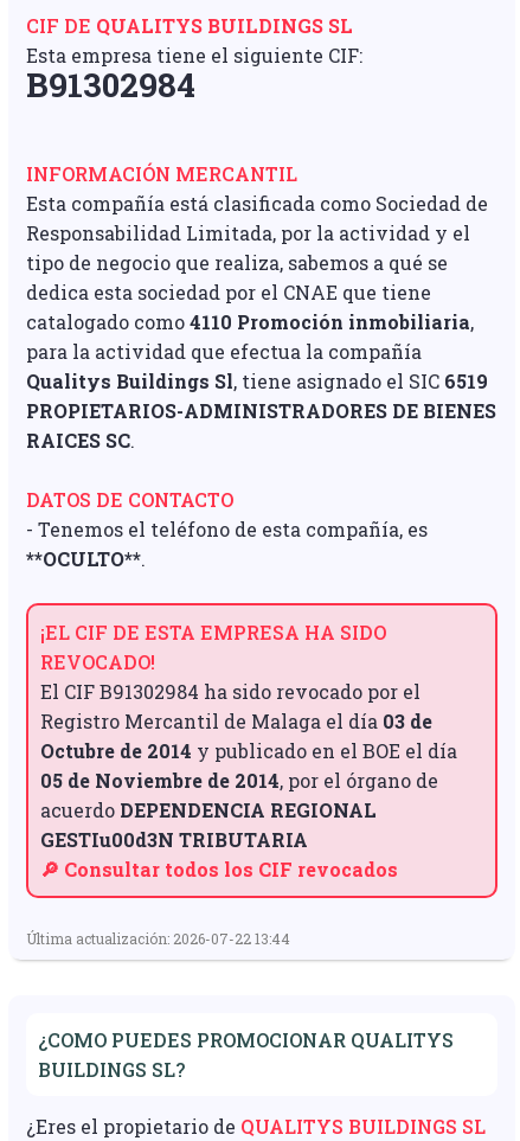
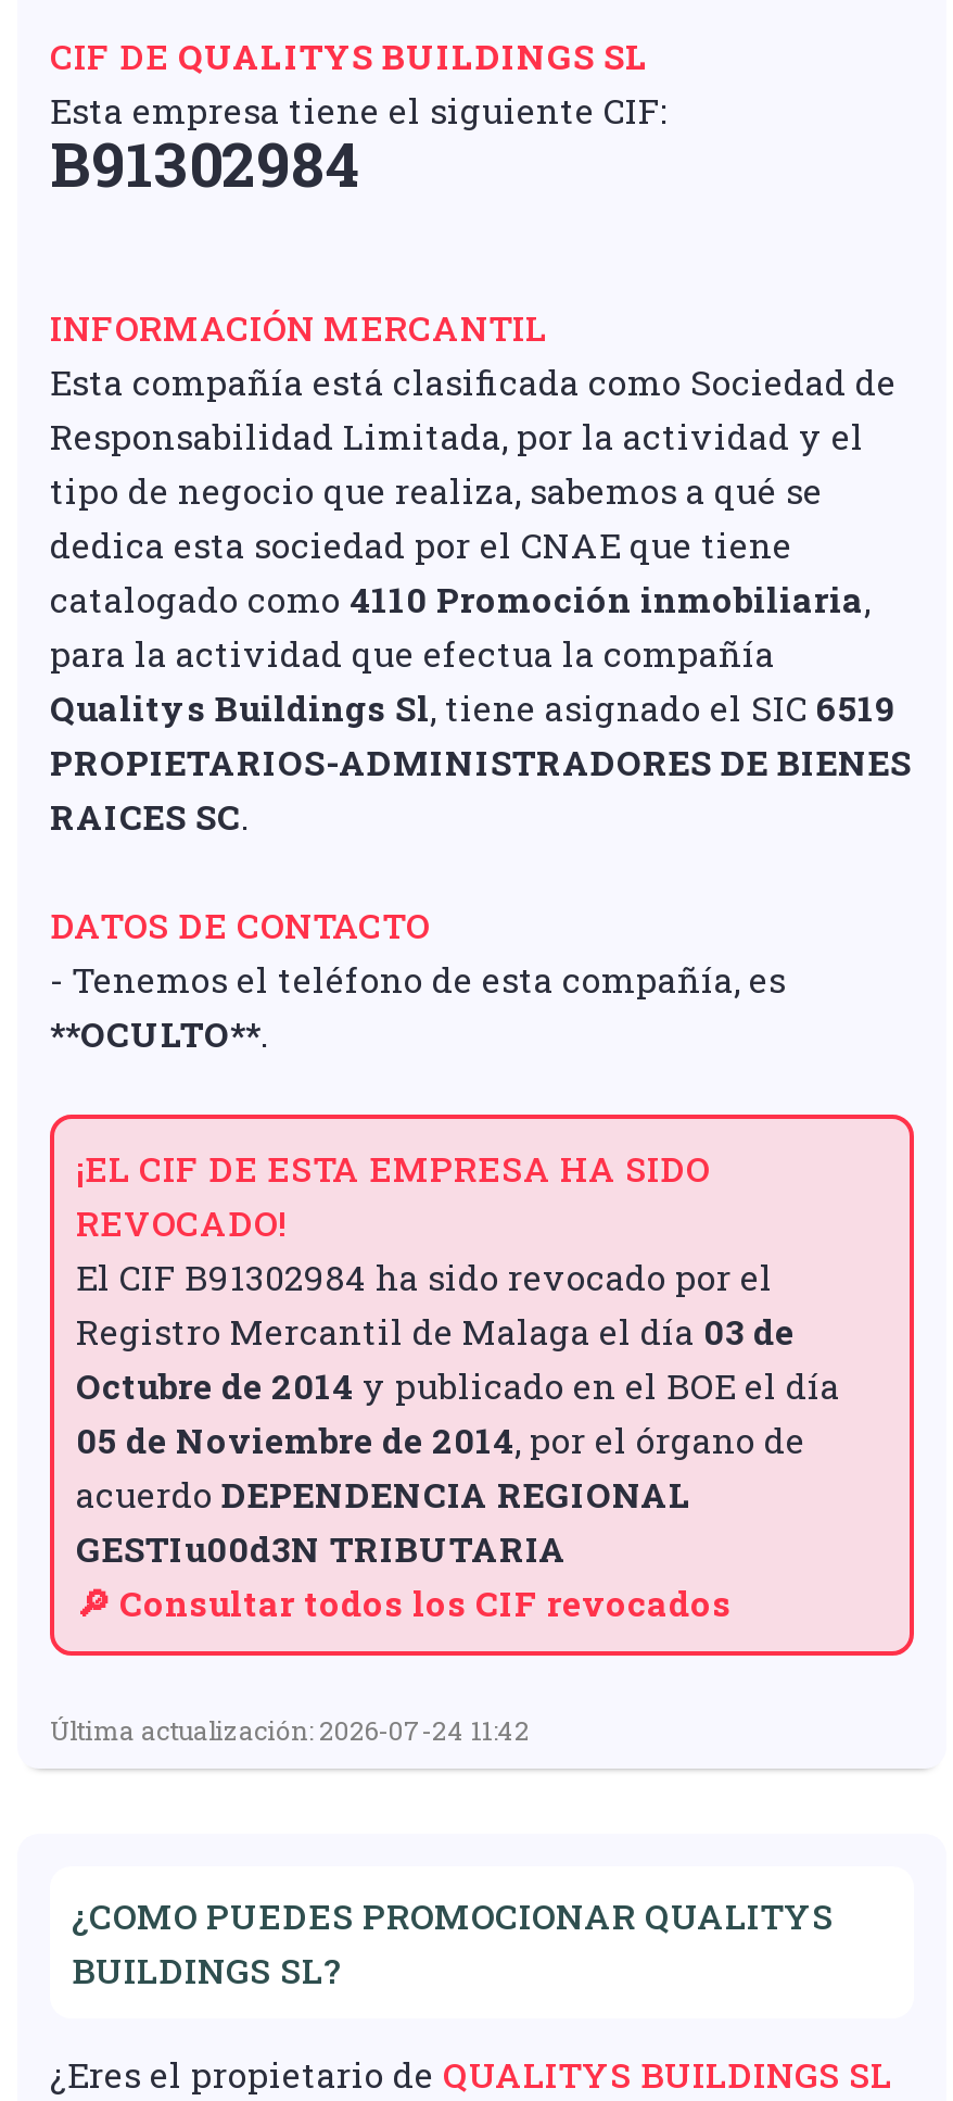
- Última actualización: 2026-07-22 13:44
+ Última actualización: 2026-07-24 11:42
